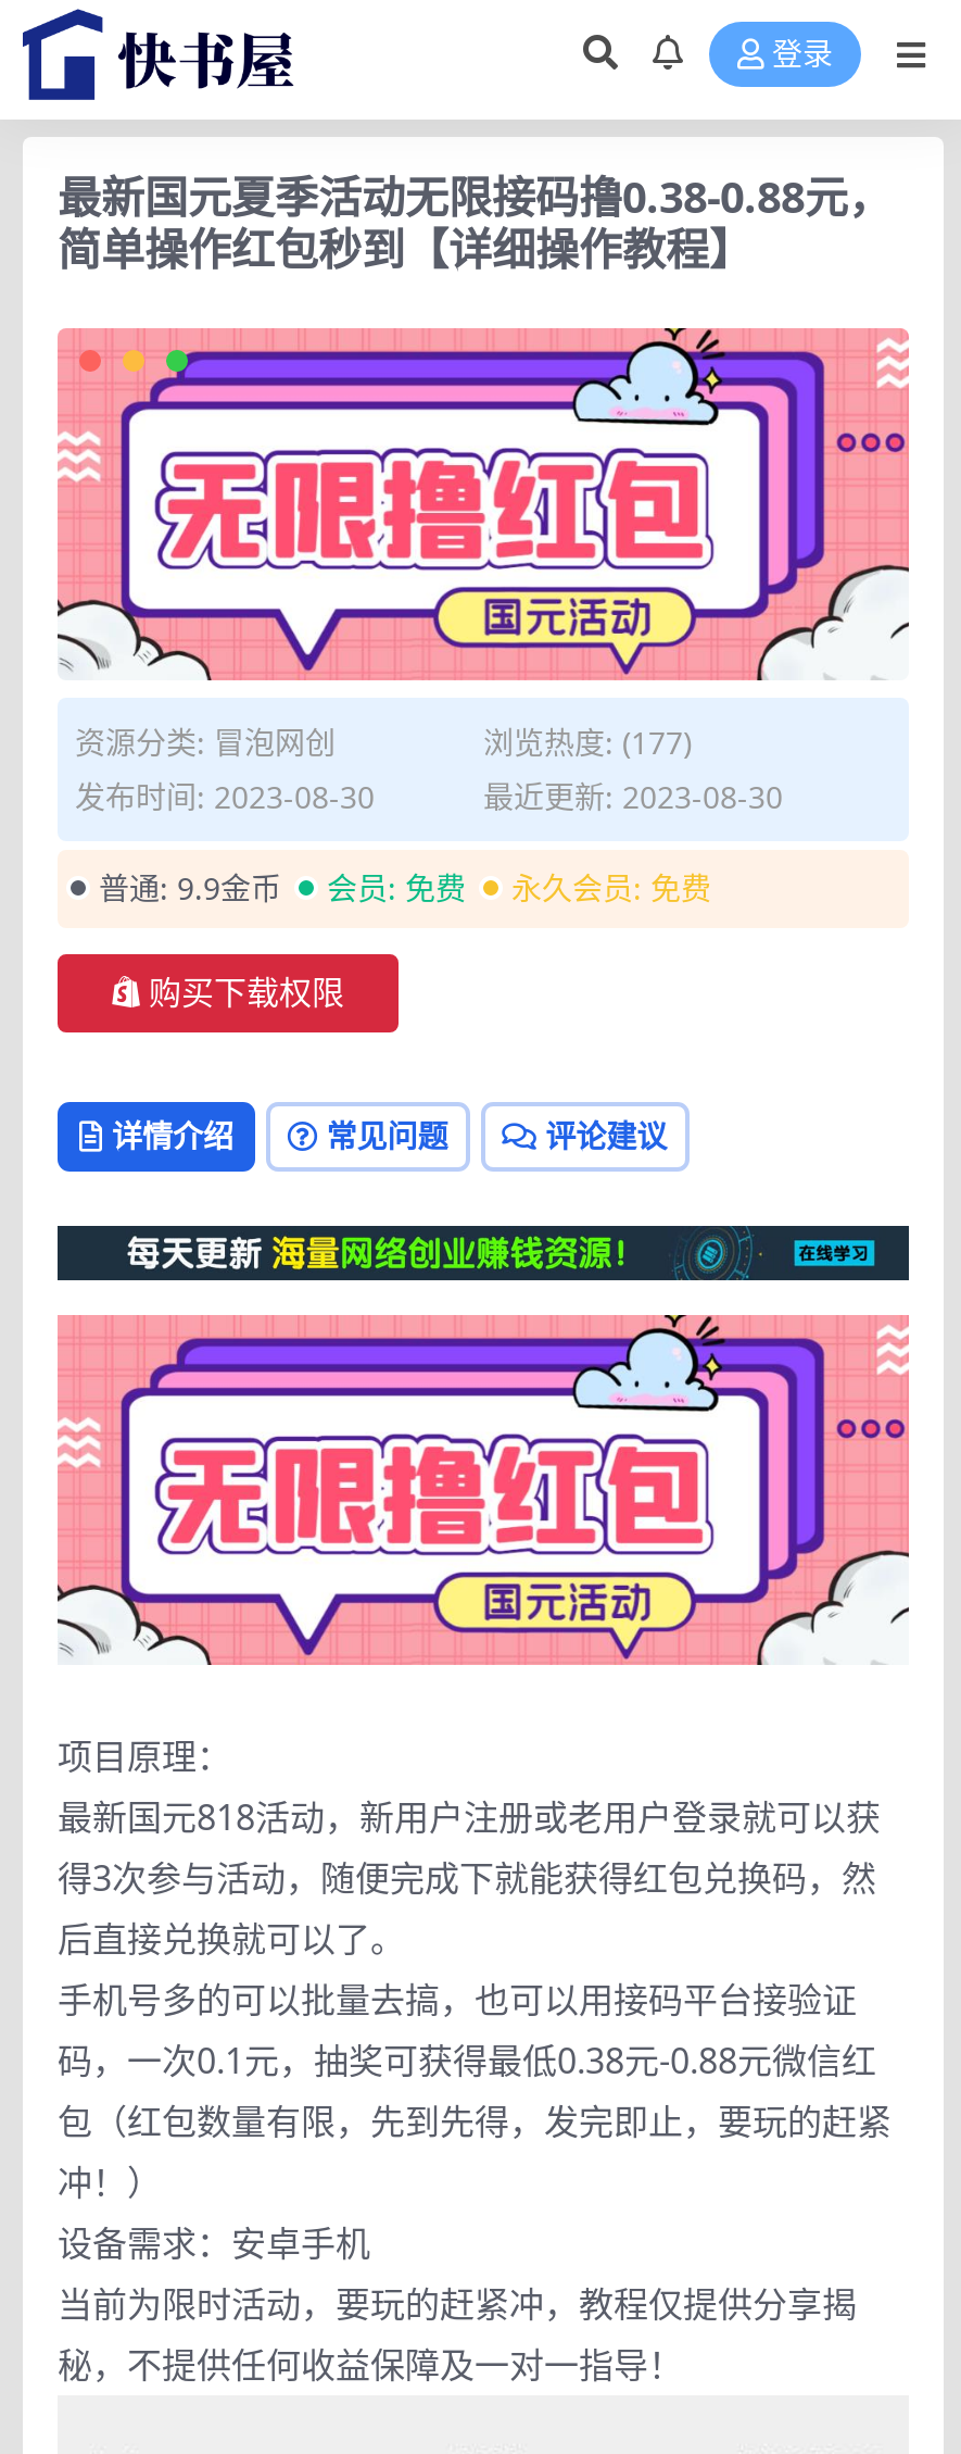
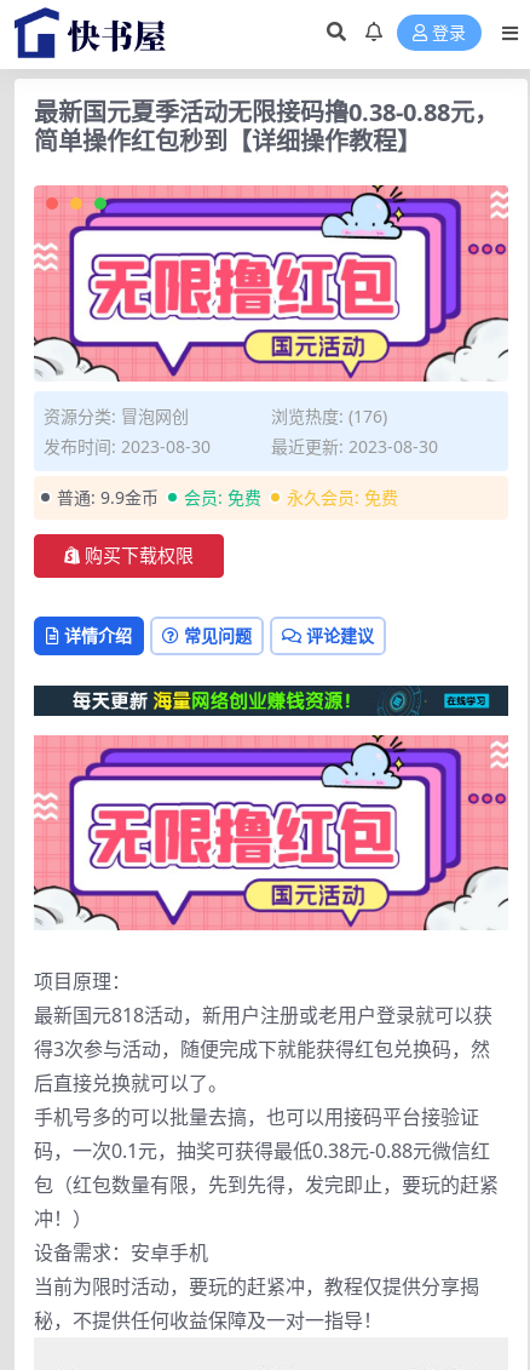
- 浏览热度: (177)
+ 浏览热度: (176)
